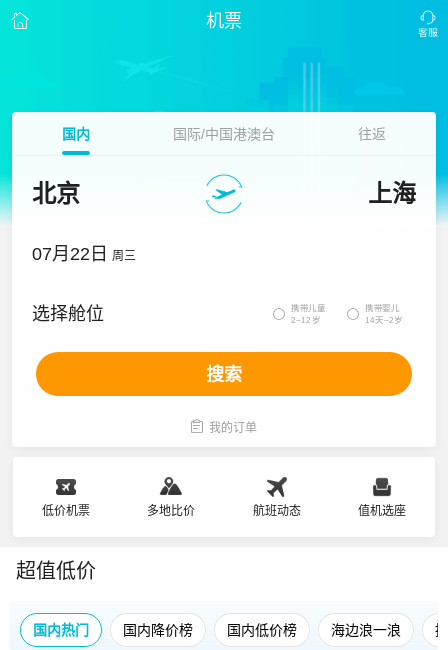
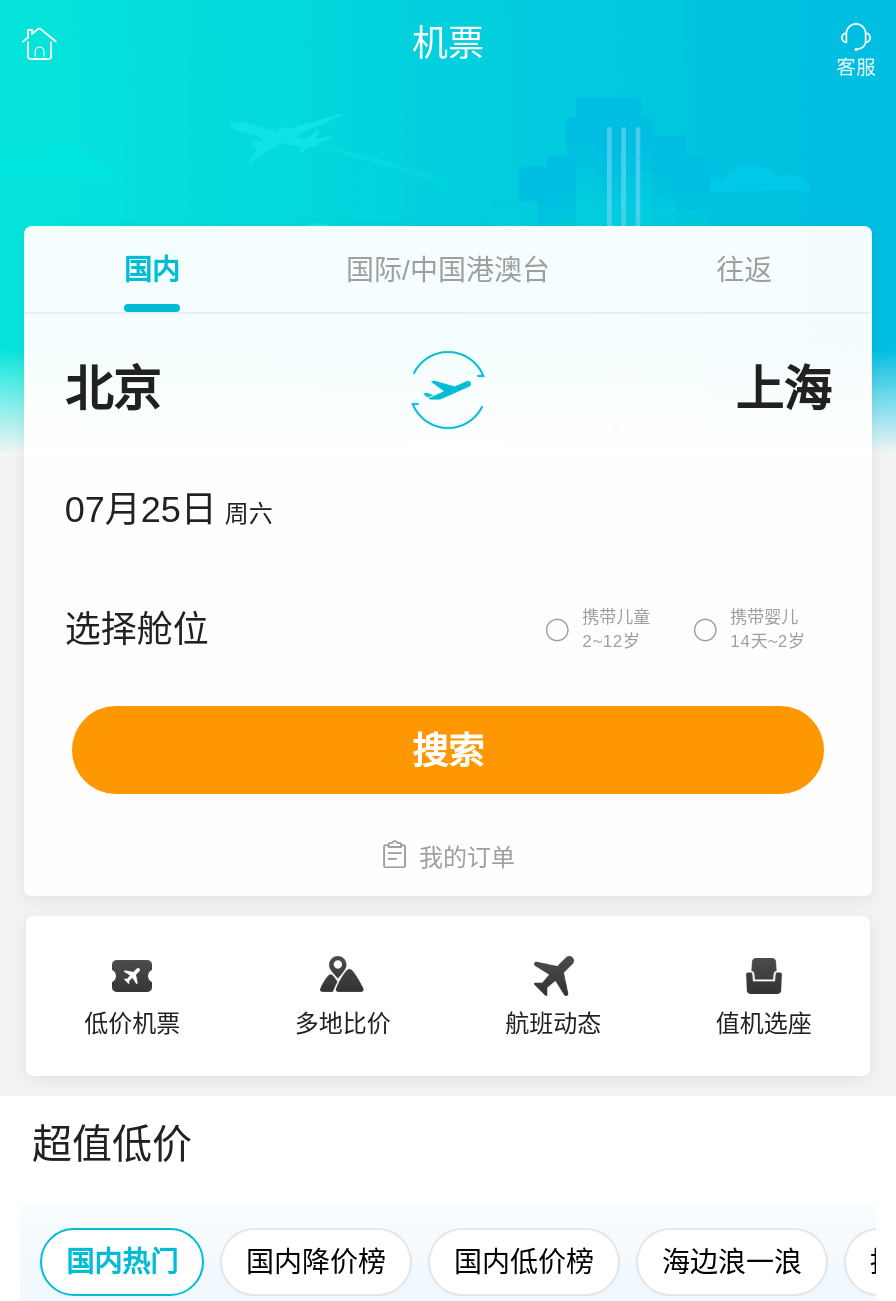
- 07月22日 周三
+ 07月25日 周六
